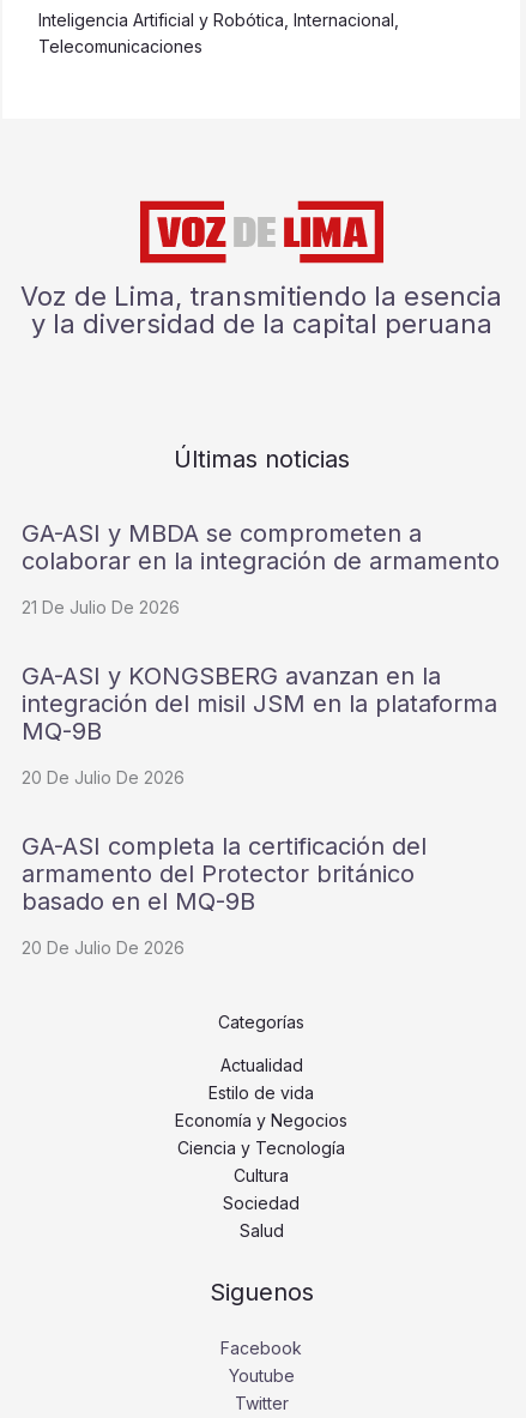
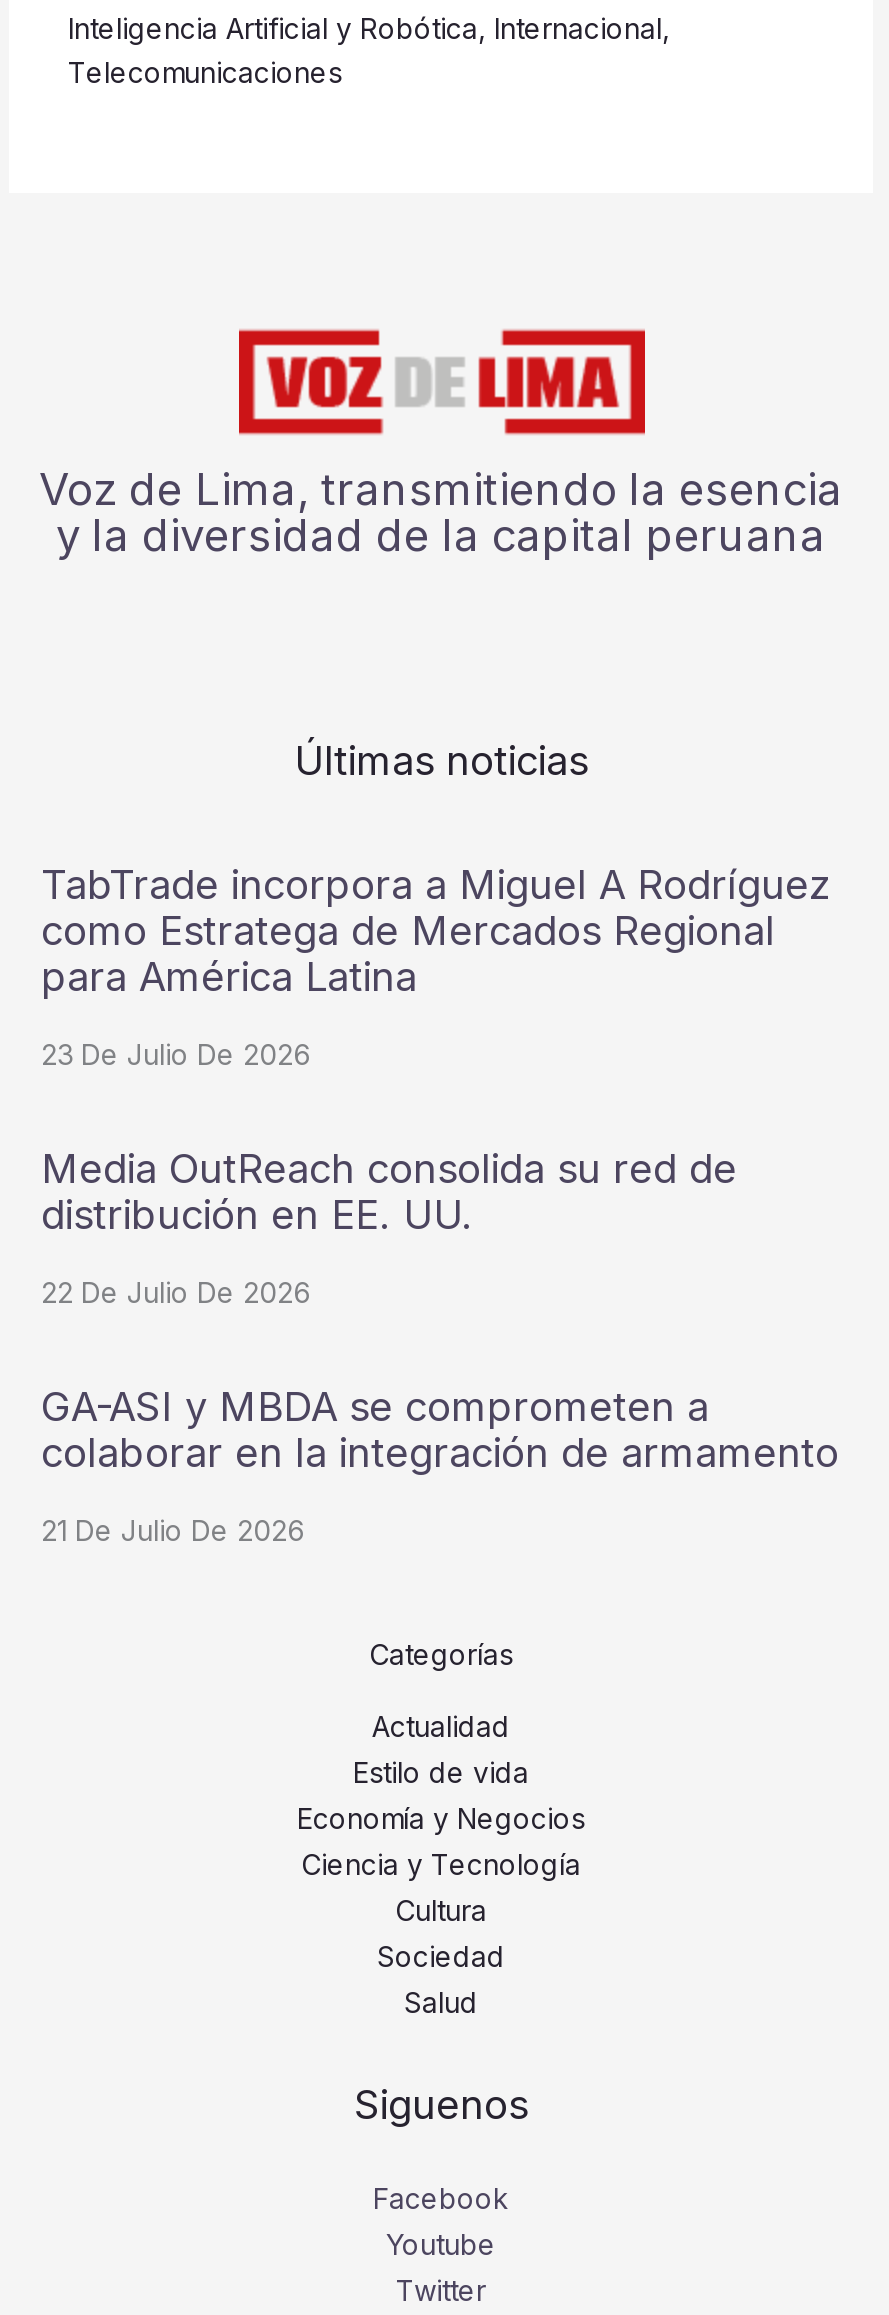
+ TabTrade incorpora a Miguel A Rodríguez
+ como Estratega de Mercados Regional
+ para América Latina
+ 23 De Julio De 2026
+ Media OutReach consolida su red de
+ distribución en EE. UU.
+ 22 De Julio De 2026

moved down: GA-ASI y MBDA se comprometen a | colaborar en la integración de armamento | 21 De Julio De 2026

- GA-ASI y KONGSBERG avanzan en la
- integración del misil JSM en la plataforma
- MQ-9B
- 20 De Julio De 2026
- GA-ASI completa la certificación del
- armamento del Protector británico
- basado en el MQ-9B
- 20 De Julio De 2026
